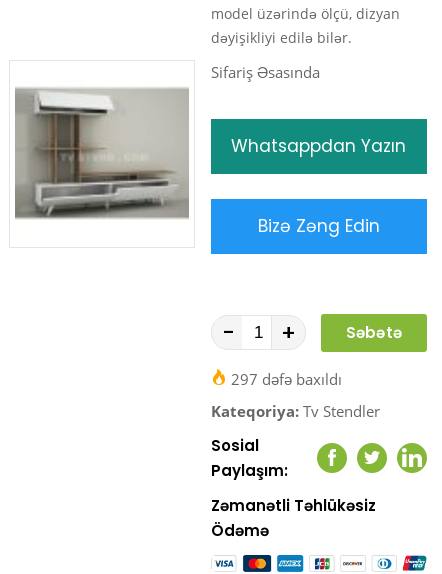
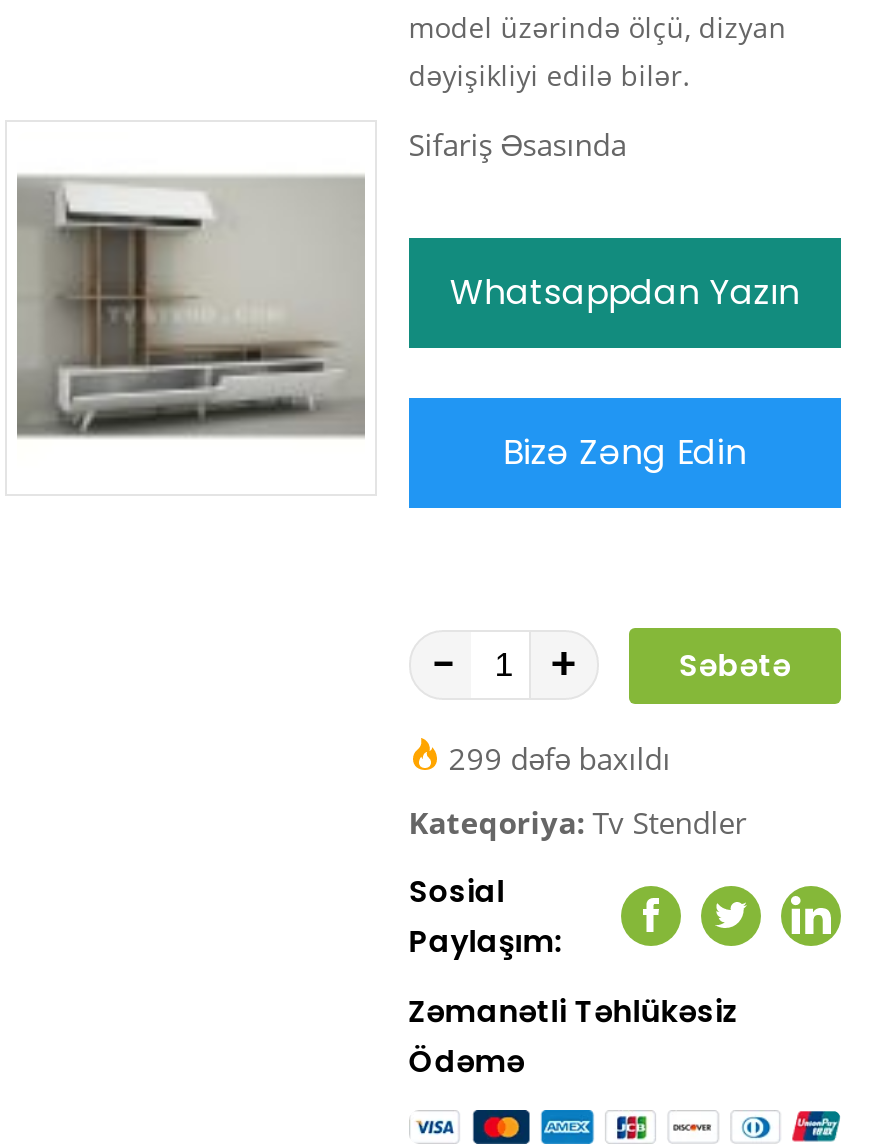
- 297 dəfə baxıldı
+ 299 dəfə baxıldı
